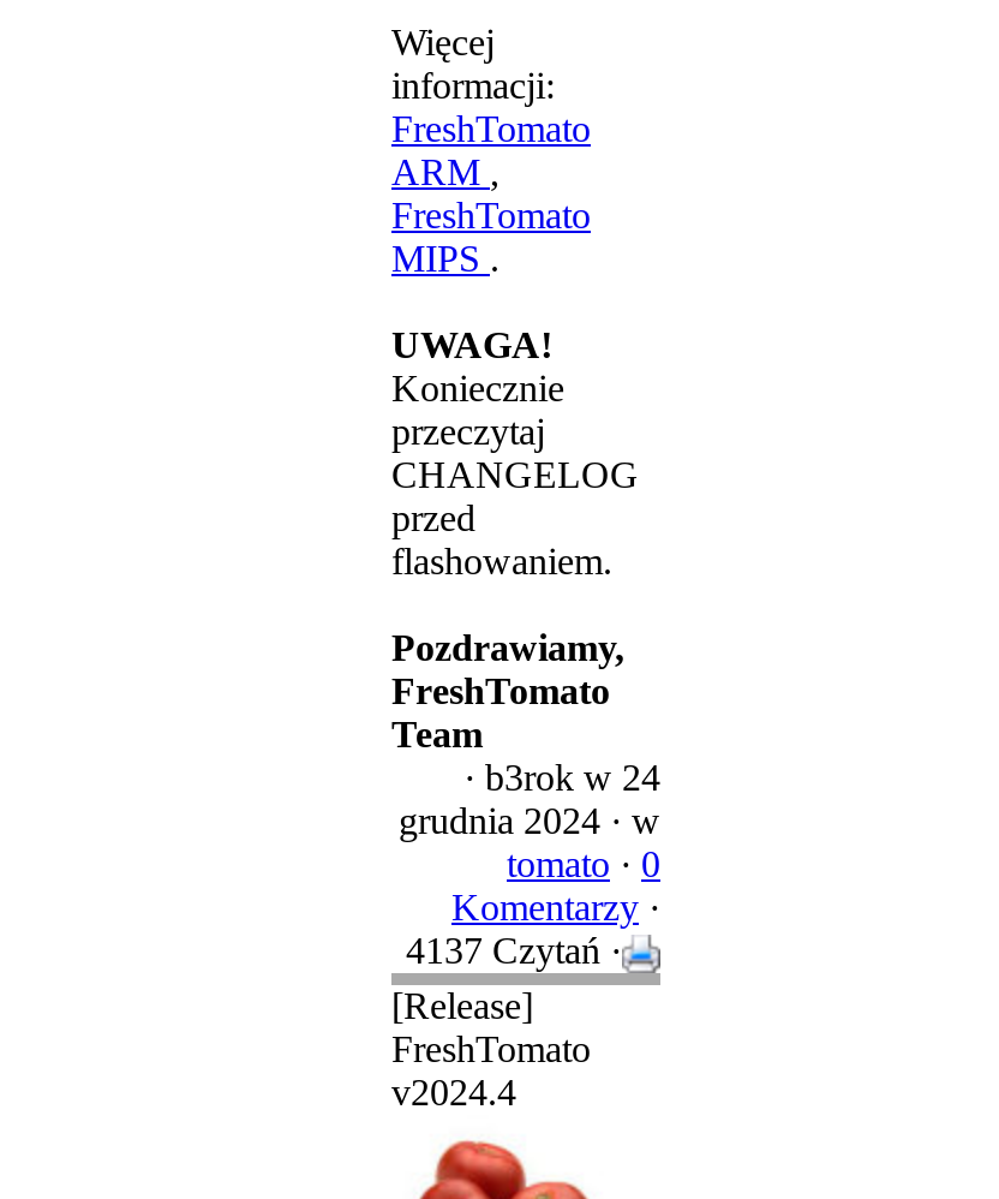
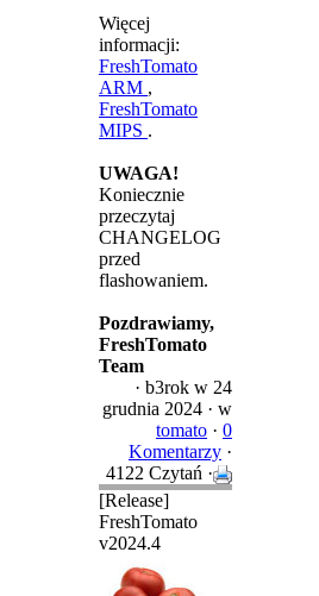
- 4137 Czytań ·
+ 4122 Czytań ·
